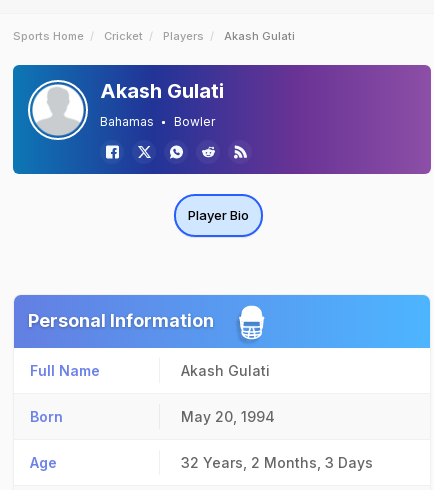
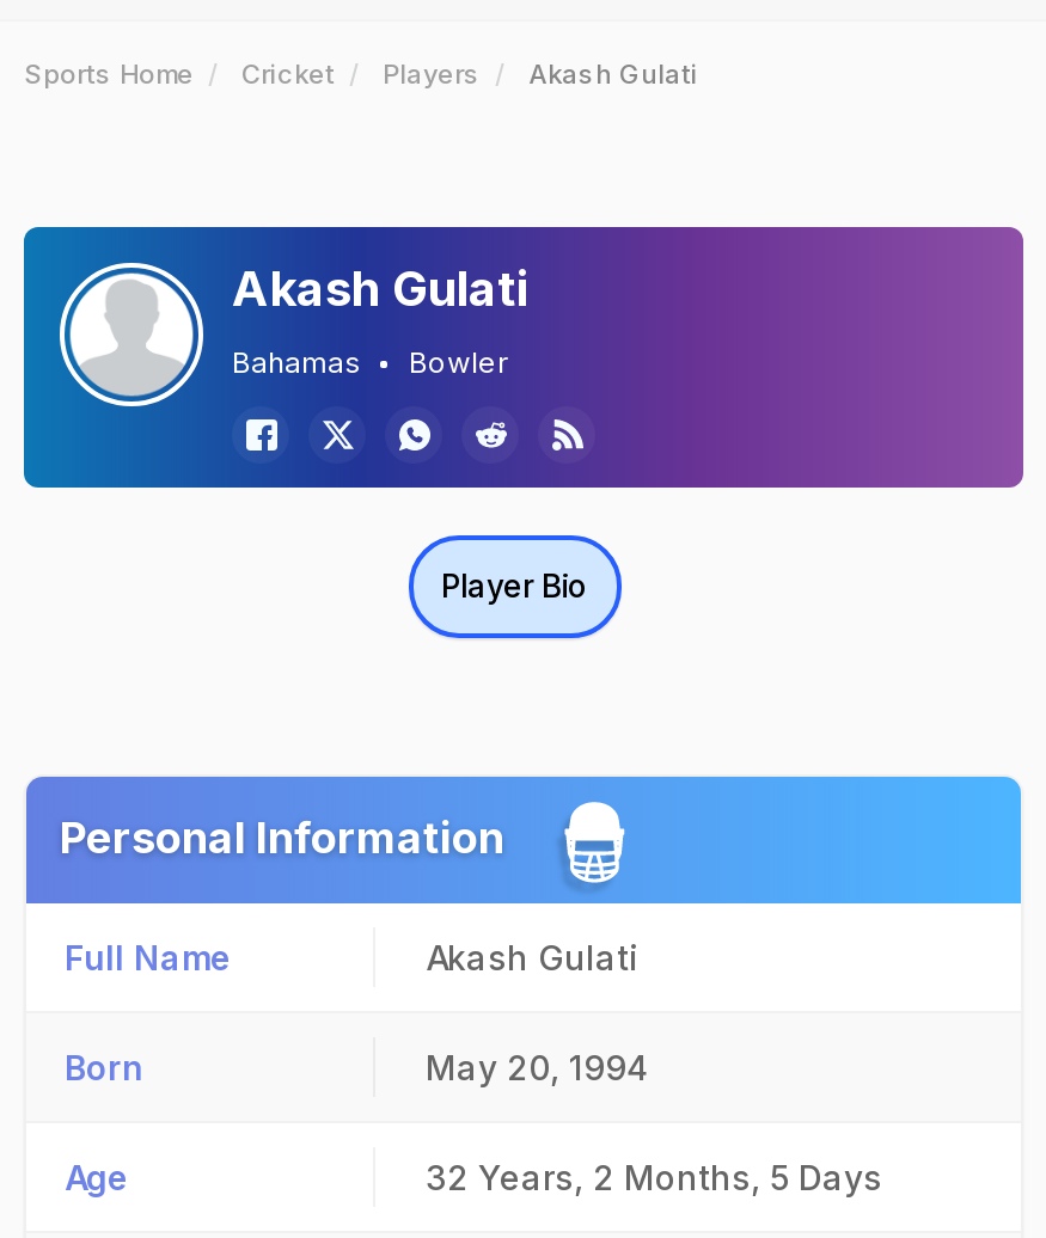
- 32 Years, 2 Months, 3 Days
+ 32 Years, 2 Months, 5 Days
